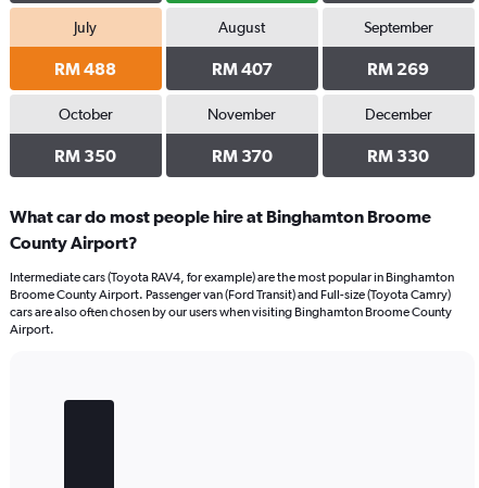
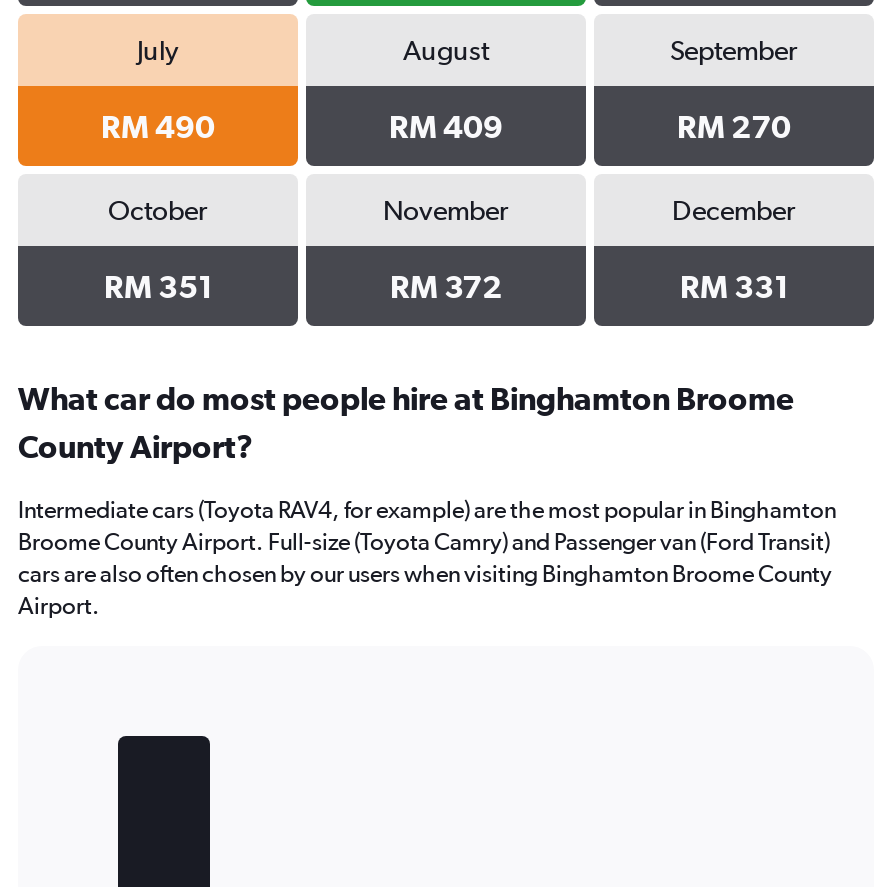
- RM 488
+ RM 490

- RM 407
+ RM 409

- RM 269
+ RM 270

- RM 350
+ RM 351

- RM 370
+ RM 372

- RM 330
+ RM 331

- Broome County Airport. Passenger van (Ford Transit) and Full-size (Toyota Camry)
+ Broome County Airport. Full-size (Toyota Camry) and Passenger van (Ford Transit)
